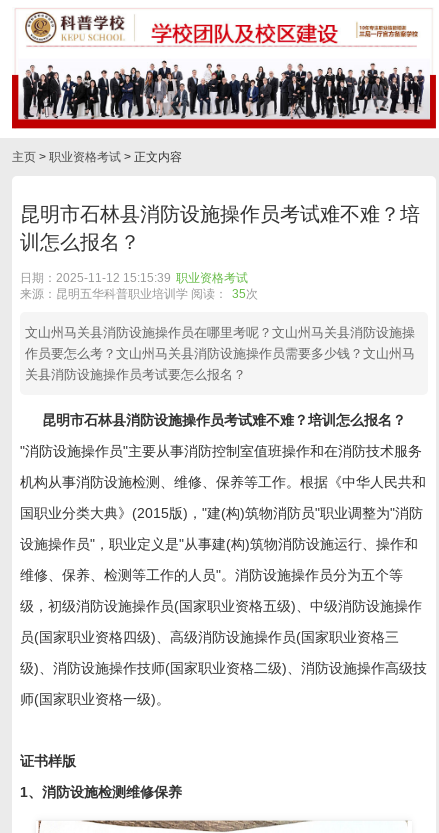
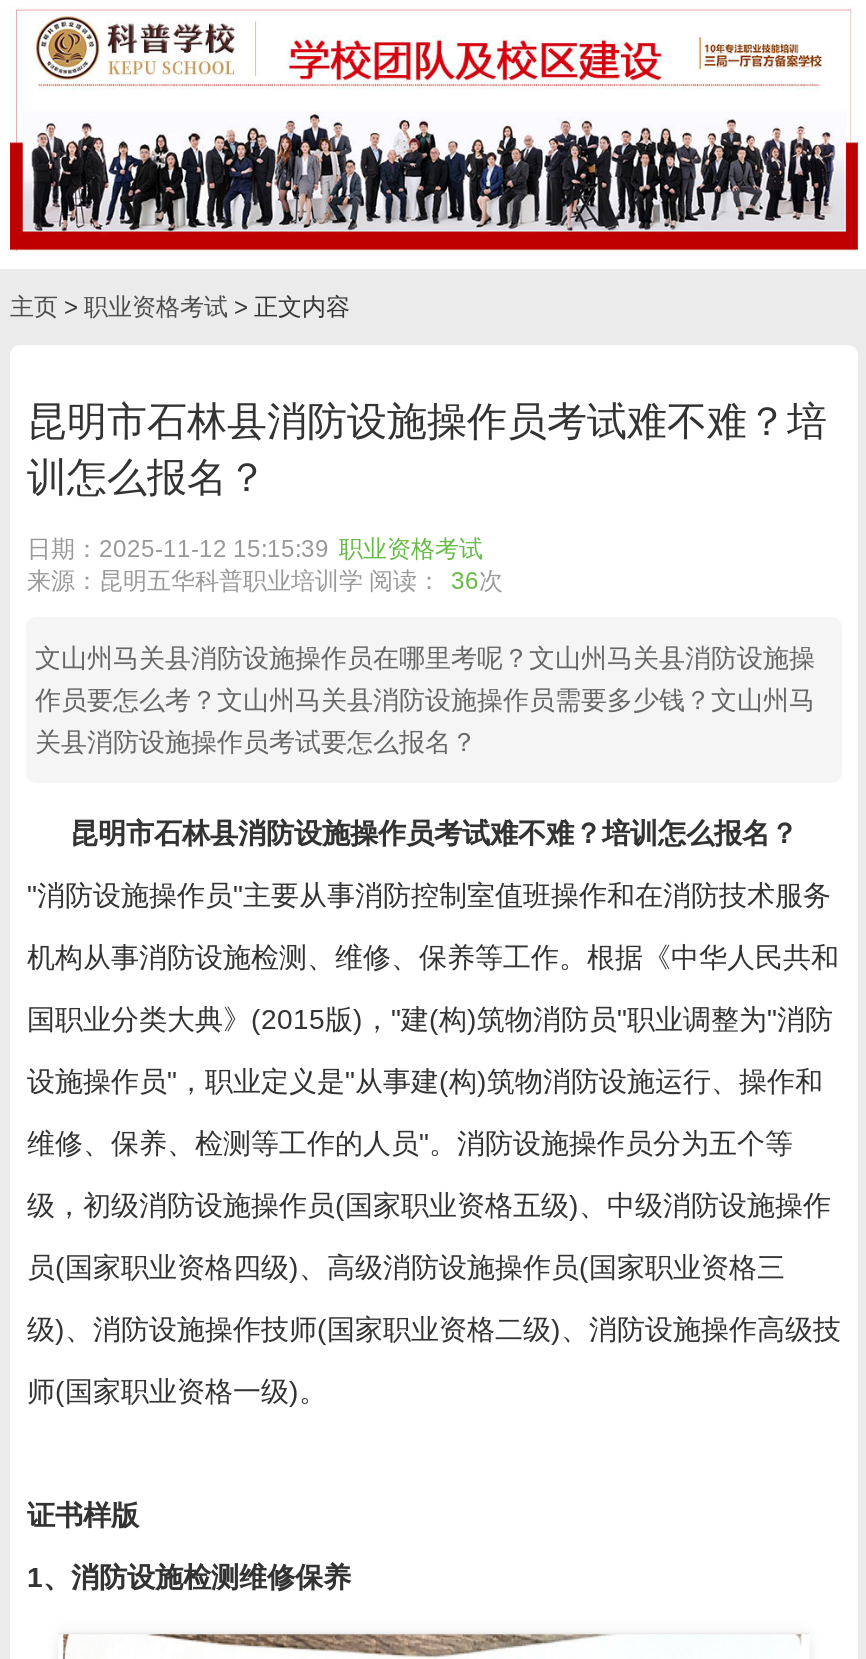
- 来源：昆明五华科普职业培训学 阅读： 35次
+ 来源：昆明五华科普职业培训学 阅读： 36次
